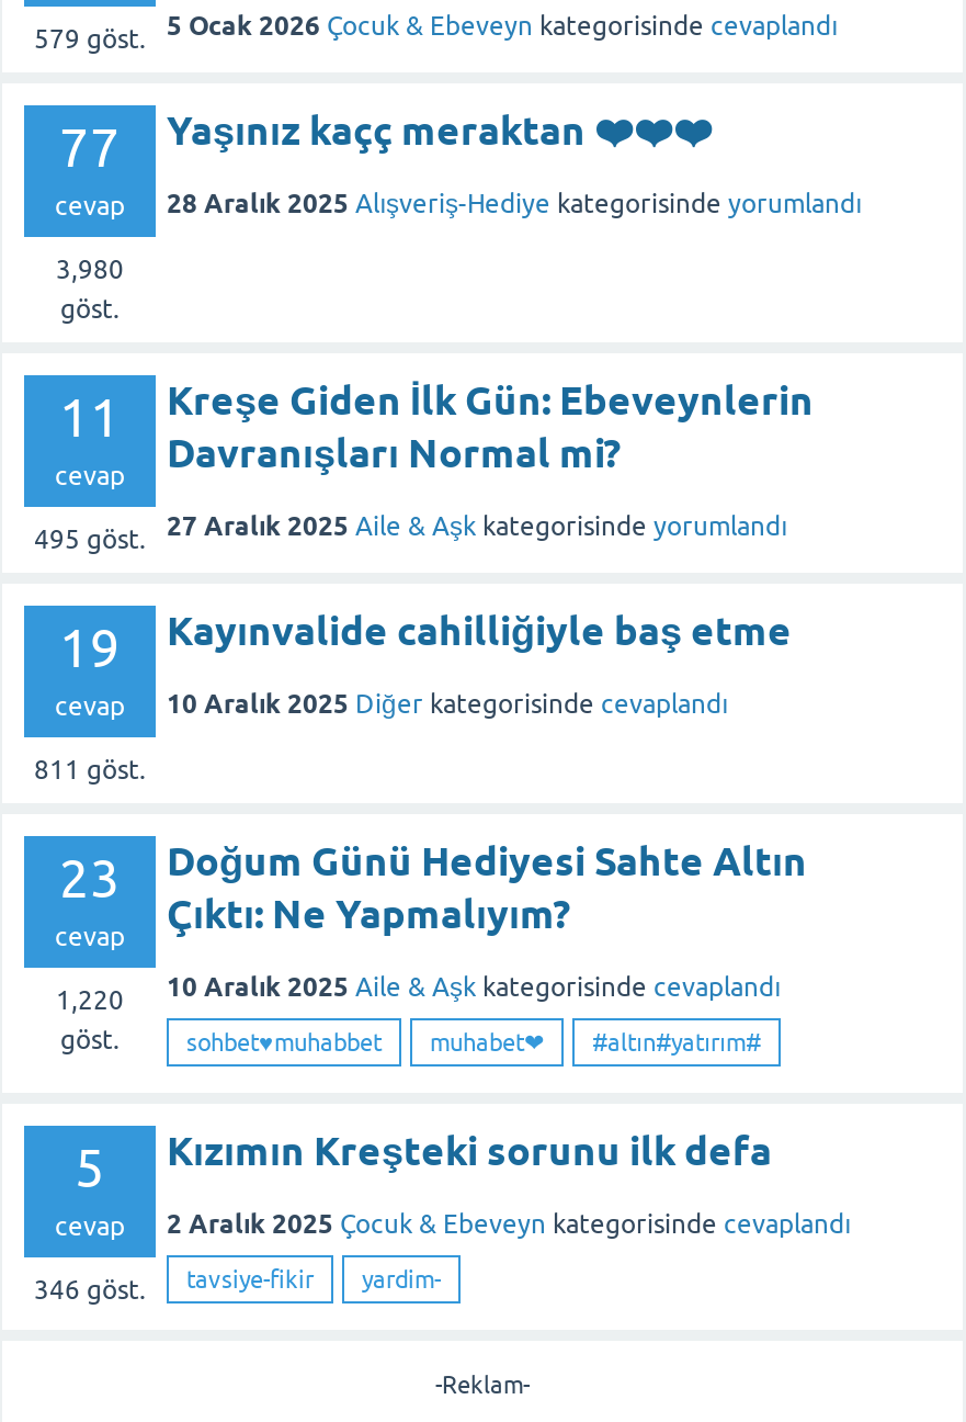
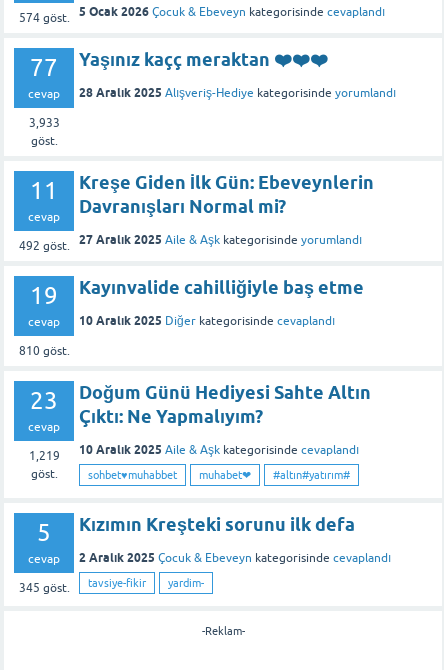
- 579 göst. 5 Ocak 2026 Çocuk & Ebeveyn kategorisinde cevaplandı
+ 574 göst. 5 Ocak 2026 Çocuk & Ebeveyn kategorisinde cevaplandı

- 3,980
+ 3,933

- 495 göst. 27 Aralık 2025 Aile & Aşk kategorisinde yorumlandı
+ 492 göst. 27 Aralık 2025 Aile & Aşk kategorisinde yorumlandı

- 811 göst.
+ 810 göst.

- 1,220 10 Aralık 2025 Aile & Aşk kategorisinde cevaplandı
+ 1,219 10 Aralık 2025 Aile & Aşk kategorisinde cevaplandı

- 346 göst. tavsiye-fikir yardim-
+ 345 göst. tavsiye-fikir yardim-
